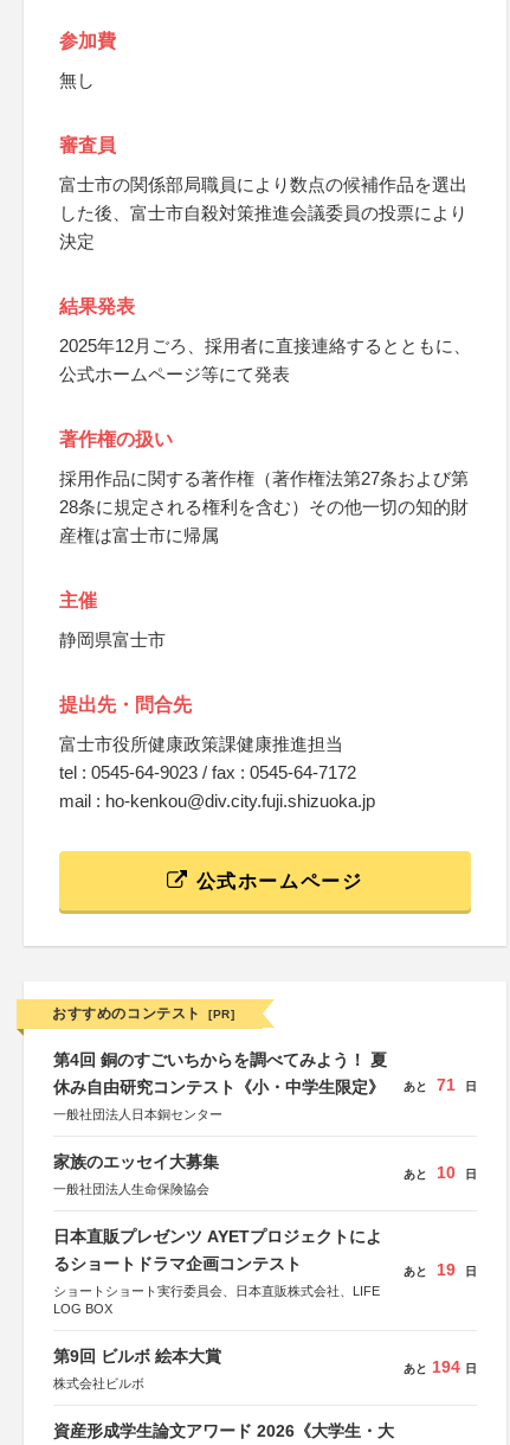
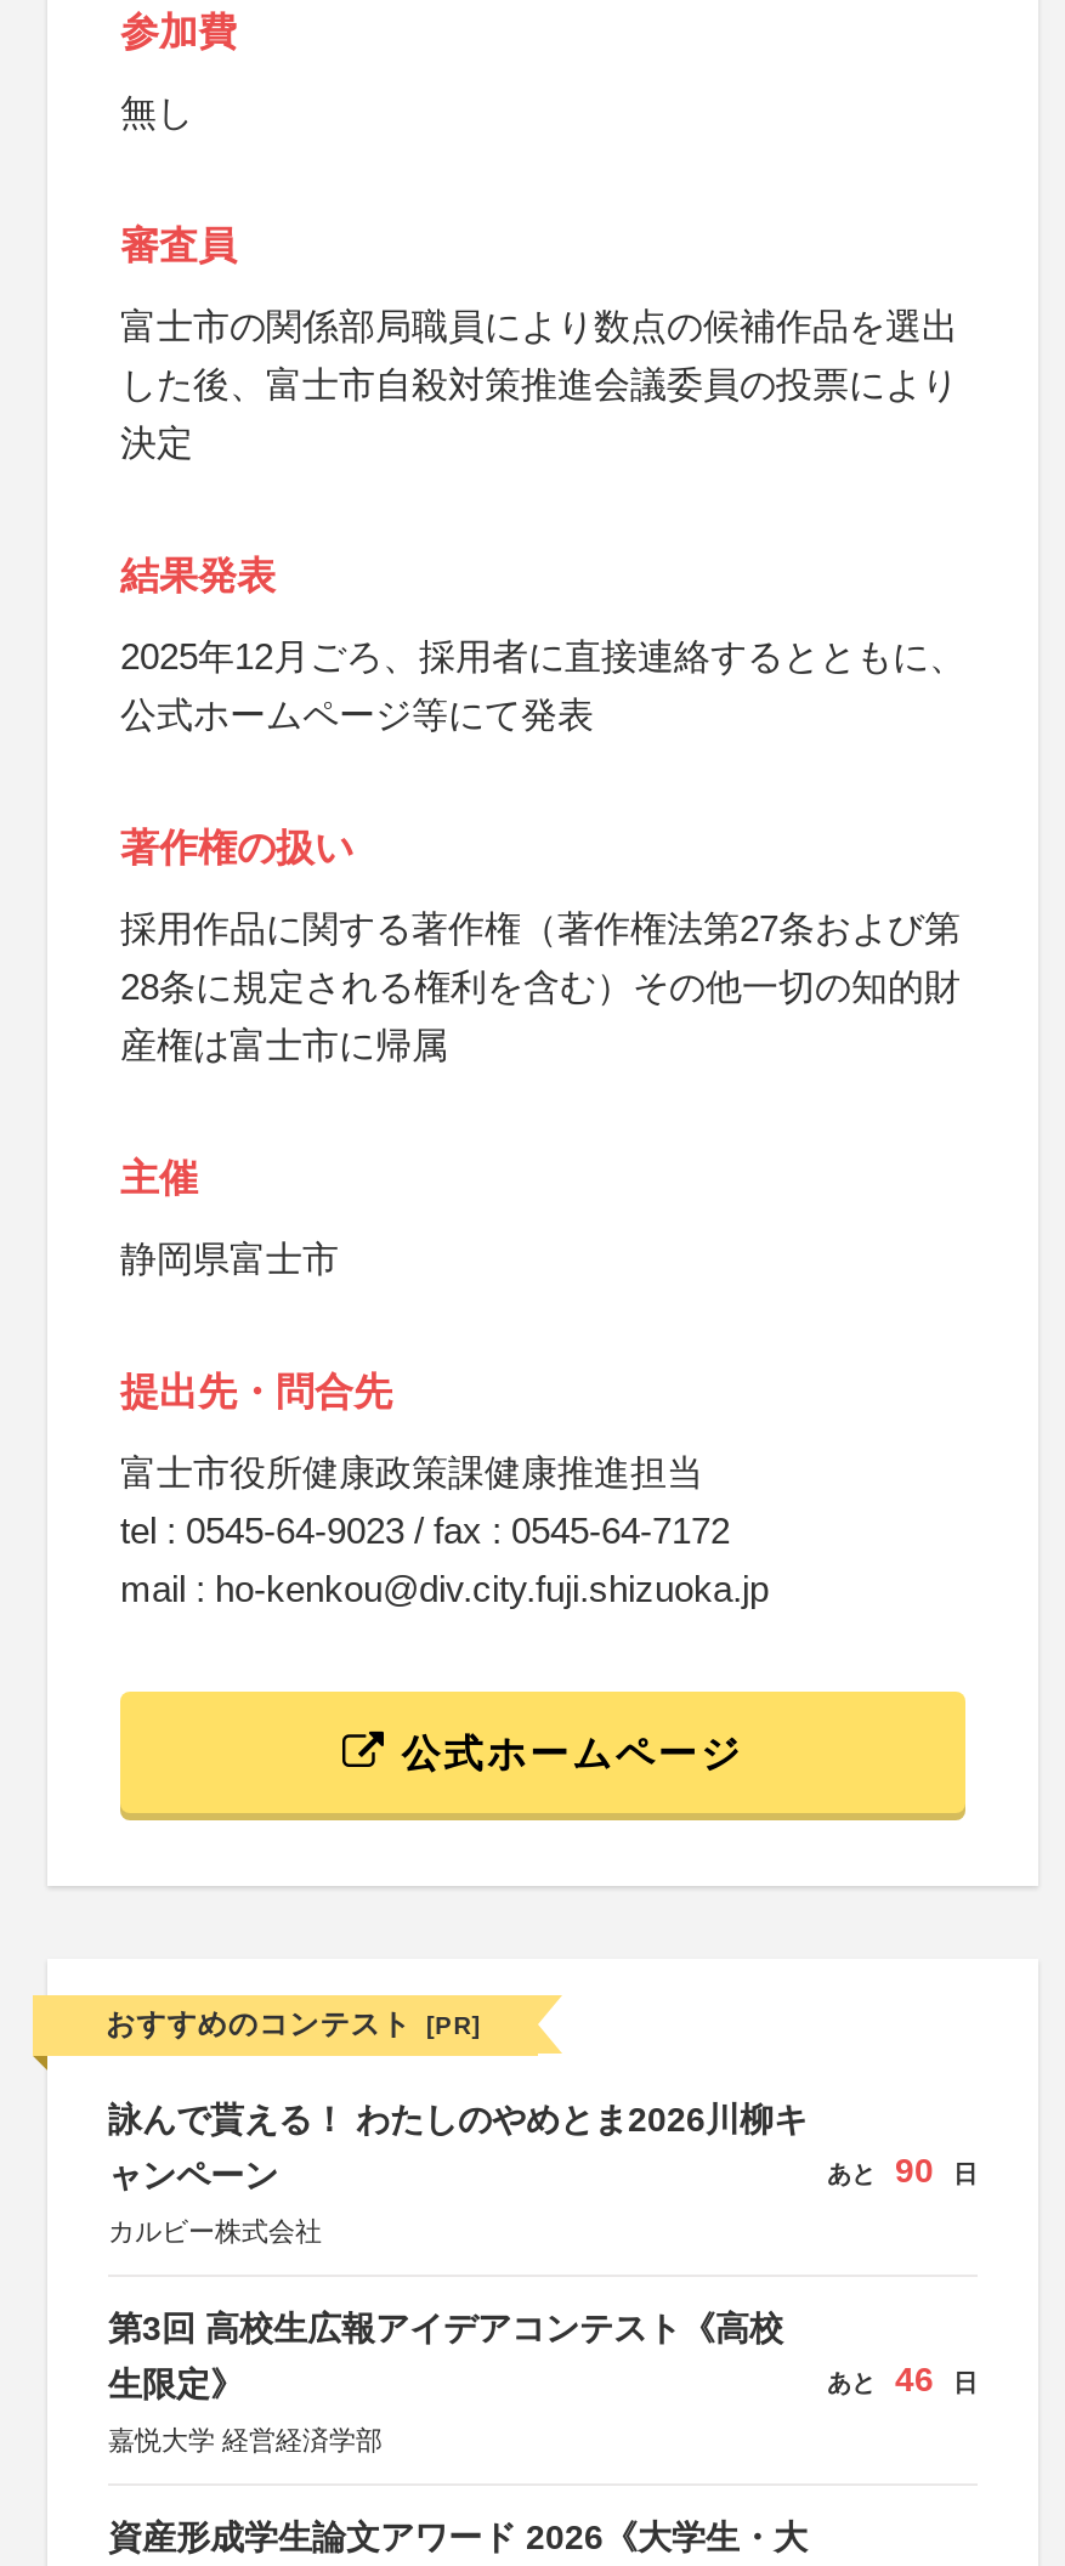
- 第4回 銅のすごいちからを調べてみよう！ 夏
- 休み自由研究コンテスト《小・中学生限定》
+ 詠んで貰える！ わたしのやめとま2026川柳キ
+ ャンペーン

- 71
+ 90

- 一般社団法人日本銅センター
+ カルビー株式会社

- 家族のエッセイ大募集
+ 第3回 高校生広報アイデアコンテスト《高校
+ 生限定》

- あと 10 日
+ あと 46 日

- 一般社団法人生命保険協会
+ 嘉悦大学 経営経済学部

- 日本直販プレゼンツ AYETプロジェクトによ
- るショートドラマ企画コンテスト
- ショートショート実行委員会、日本直販株式会社、LIFE
- LOG BOX

- あと
- 19
- 日

- 第9回 ビルボ 絵本大賞
- 株式会社ビルボ

- あと 194 日
